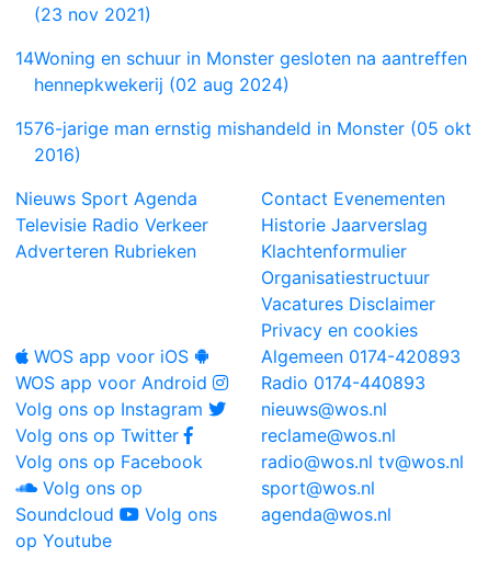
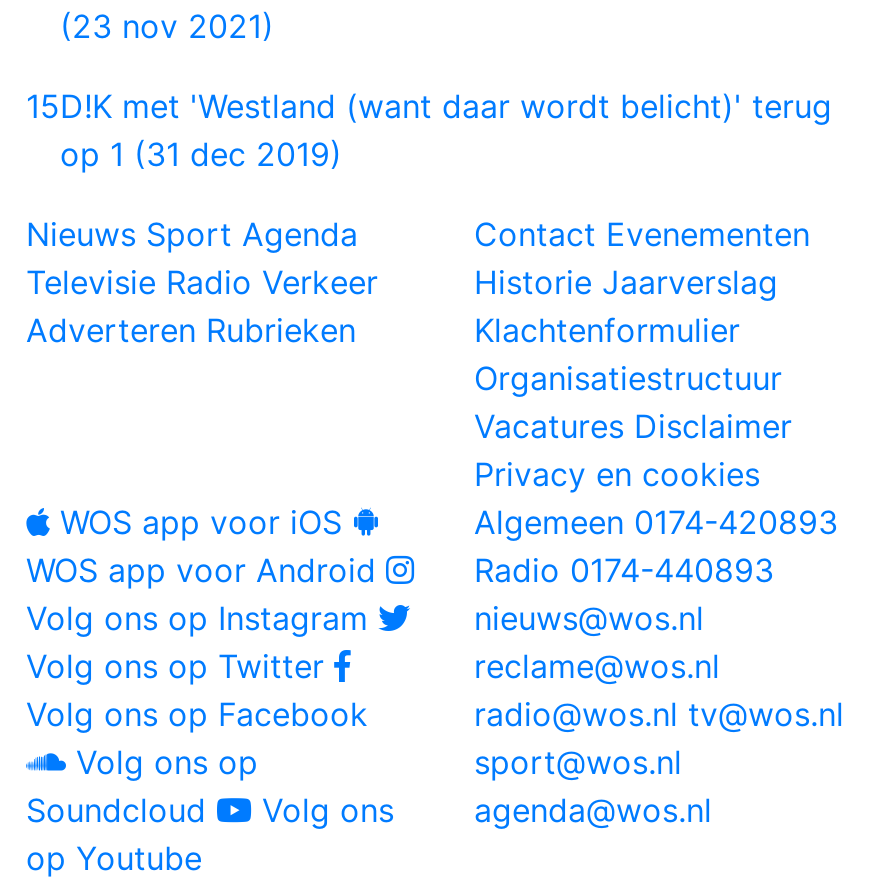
- 14Woning en schuur in Monster gesloten na aantreffen
- hennepkwekerij (02 aug 2024)
- 1576-jarige man ernstig mishandeld in Monster (05 okt
- 2016)
+ 15D!K met 'Westland (want daar wordt belicht)' terug
+ op 1 (31 dec 2019)
